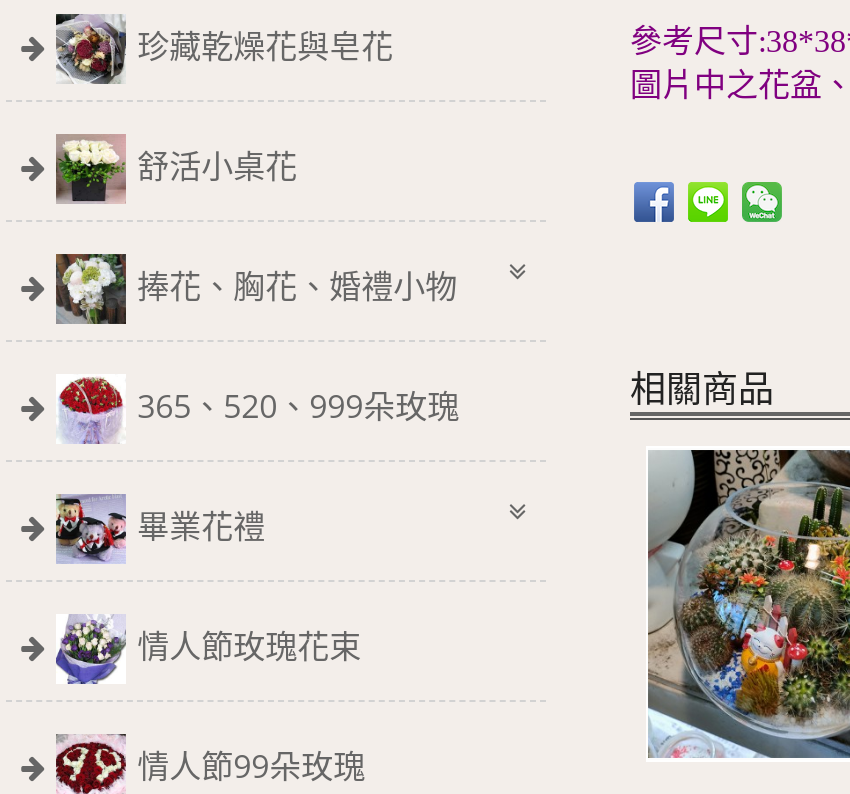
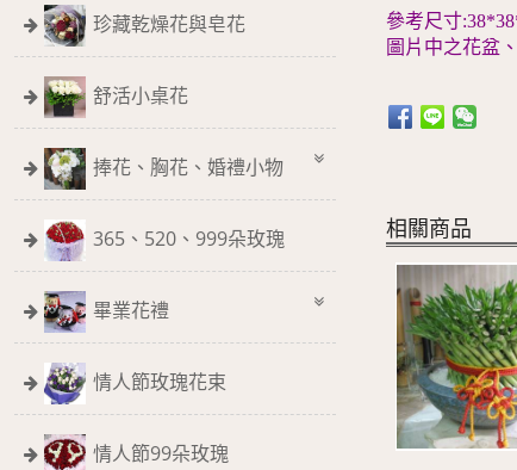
- [image]
+ [image]
